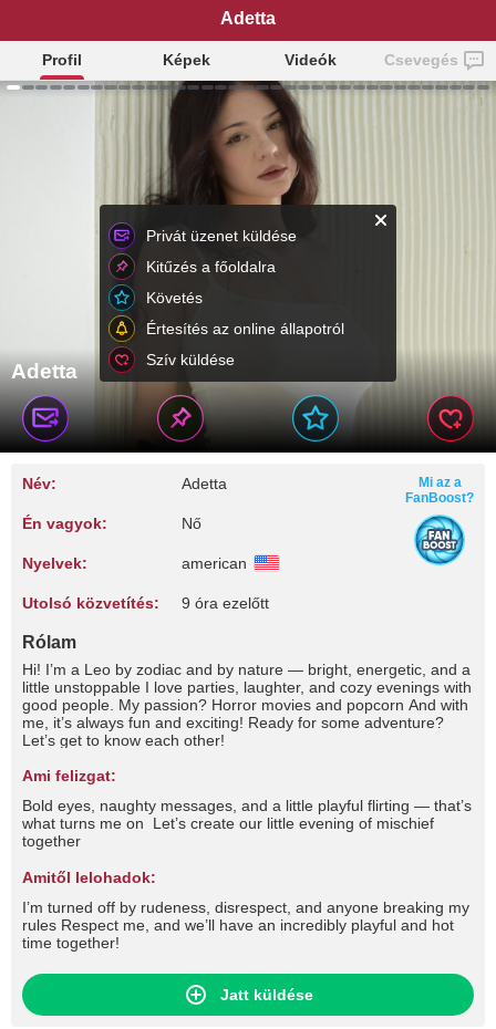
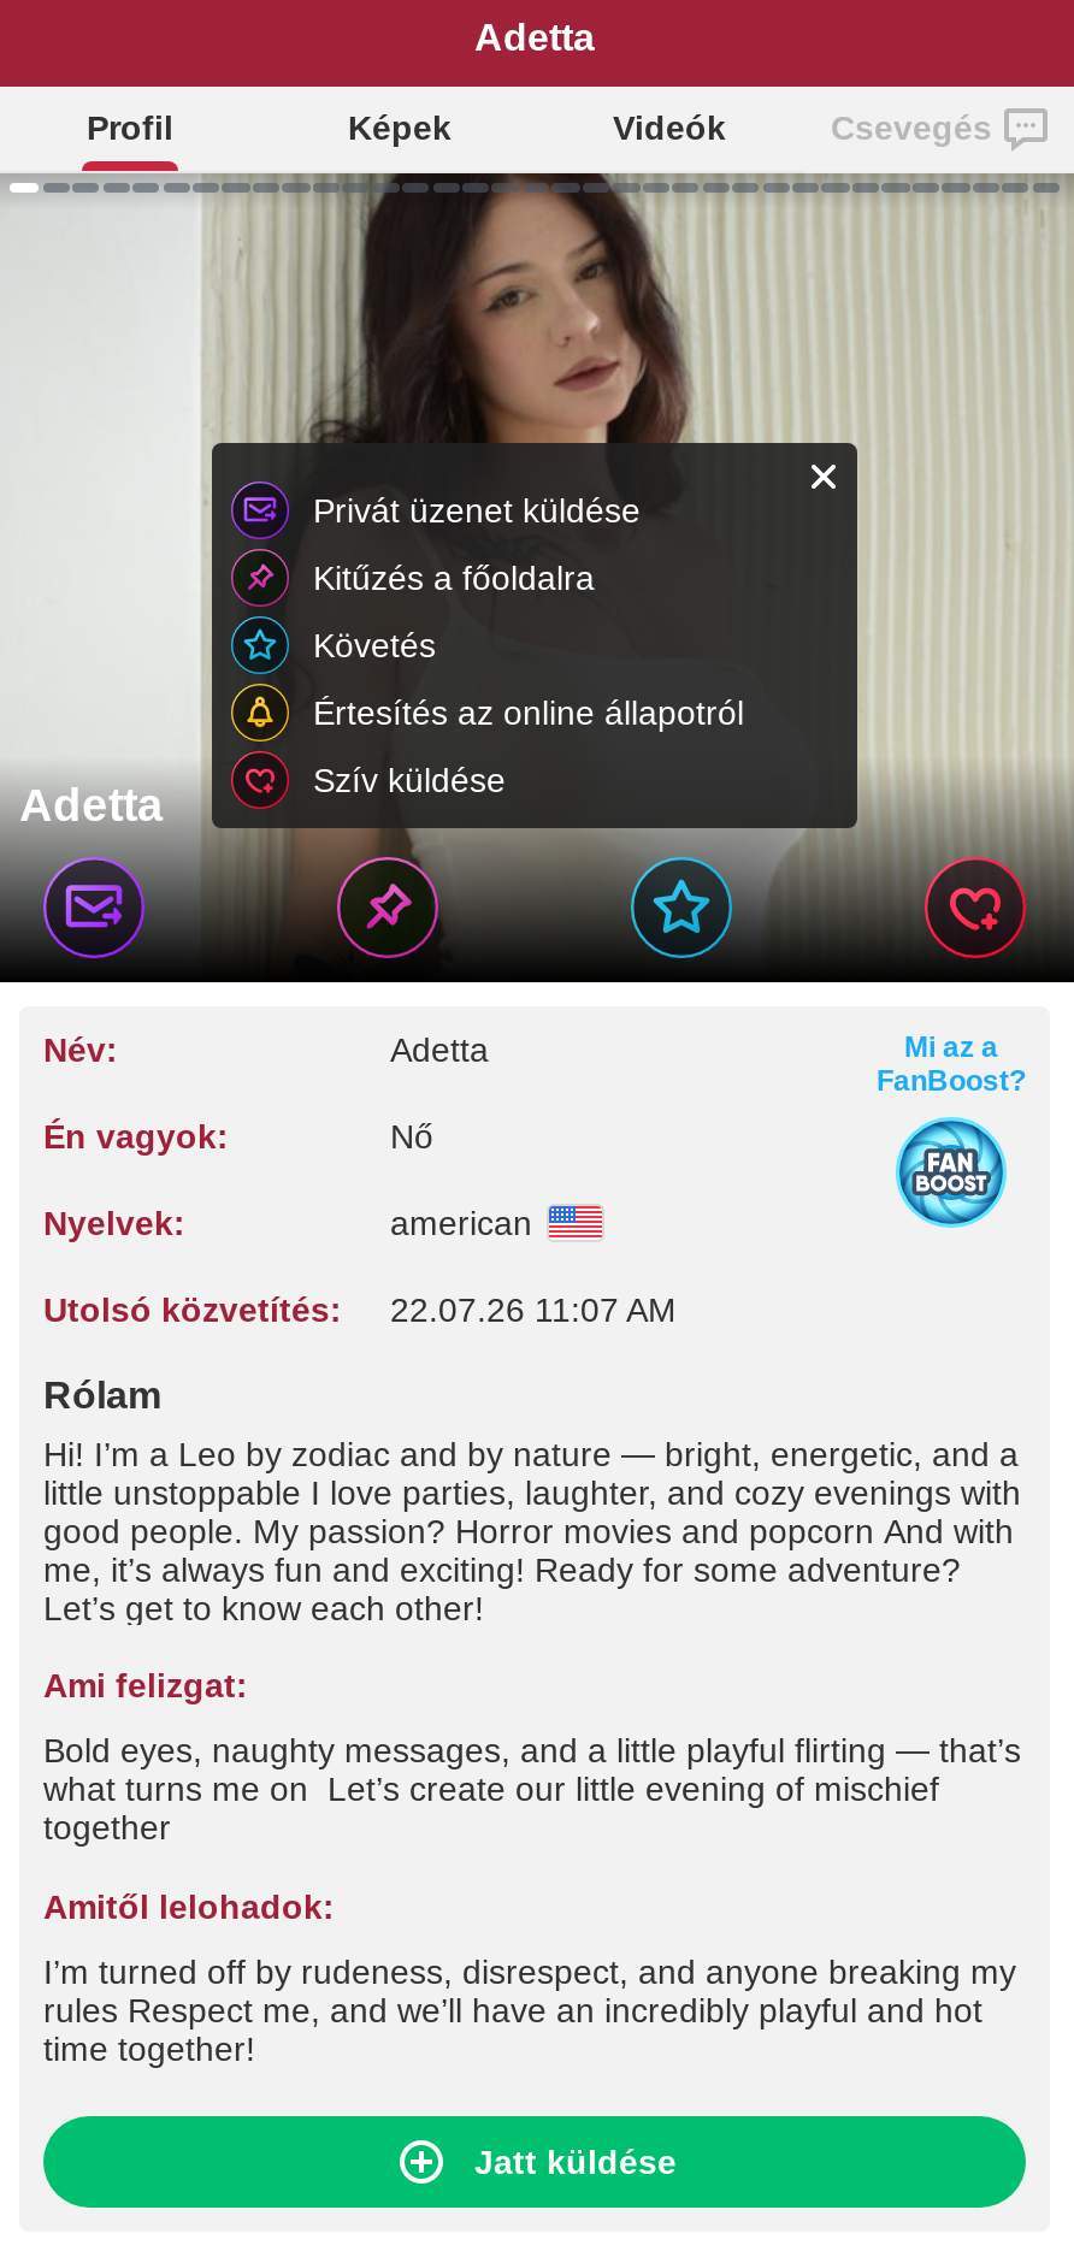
- Utolsó közvetítés: 9 óra ezelőtt
+ Utolsó közvetítés: 22.07.26 11:07 AM
